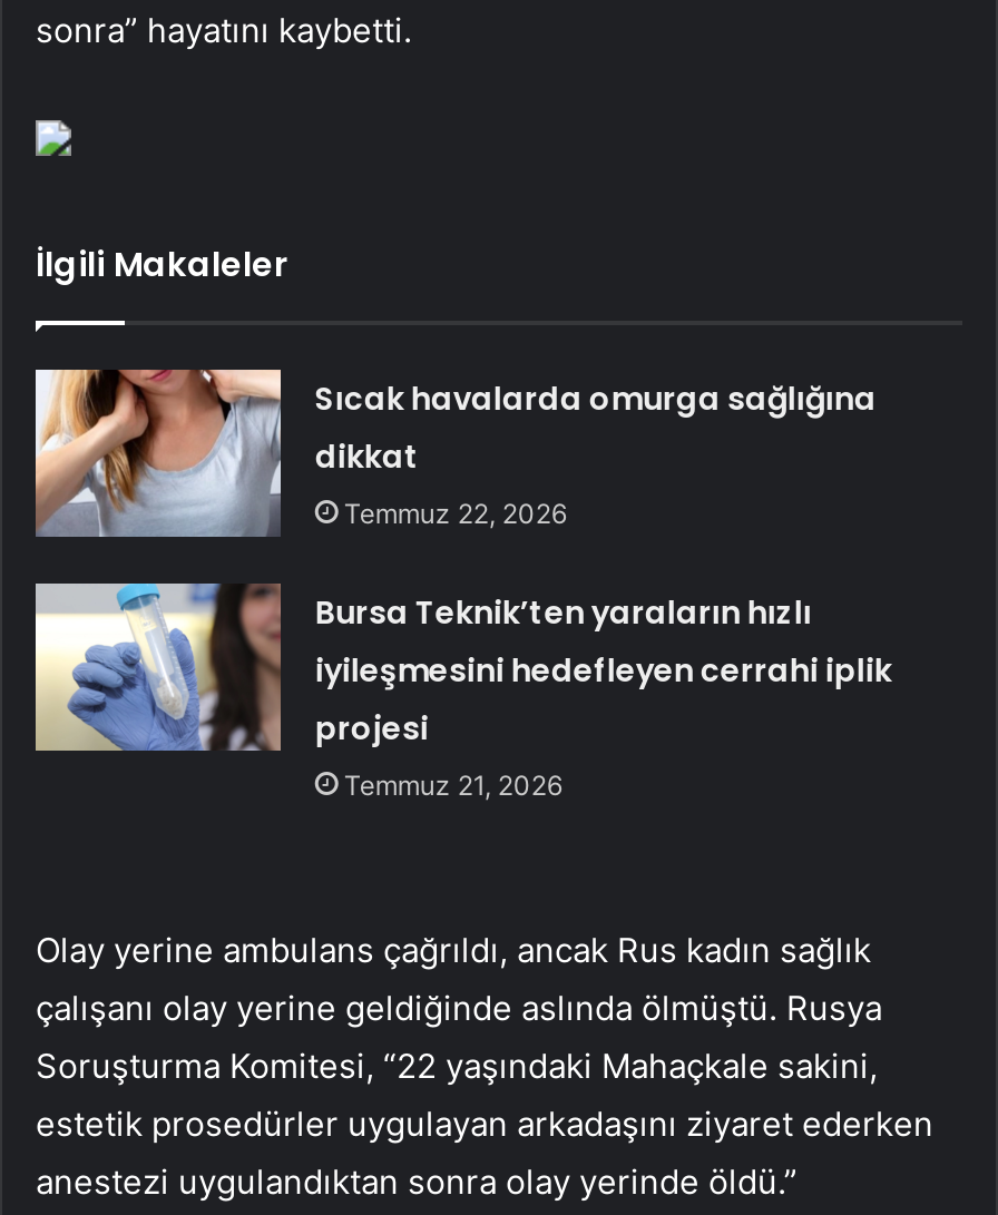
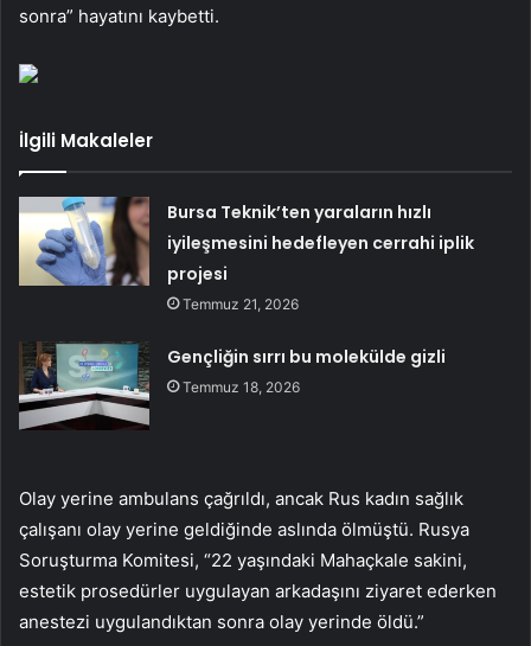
- [image]
- Sıcak havalarda omurga sağlığına
- dikkat
- Temmuz 22, 2026

moved up: [image] | Bursa Teknik’ten yaraların hızlı | iyileşmesini hedefleyen cerrahi iplik | projesi | Temmuz 21, 2026

+ [image]
+ Gençliğin sırrı bu molekülde gizli
+ Temmuz 18, 2026
